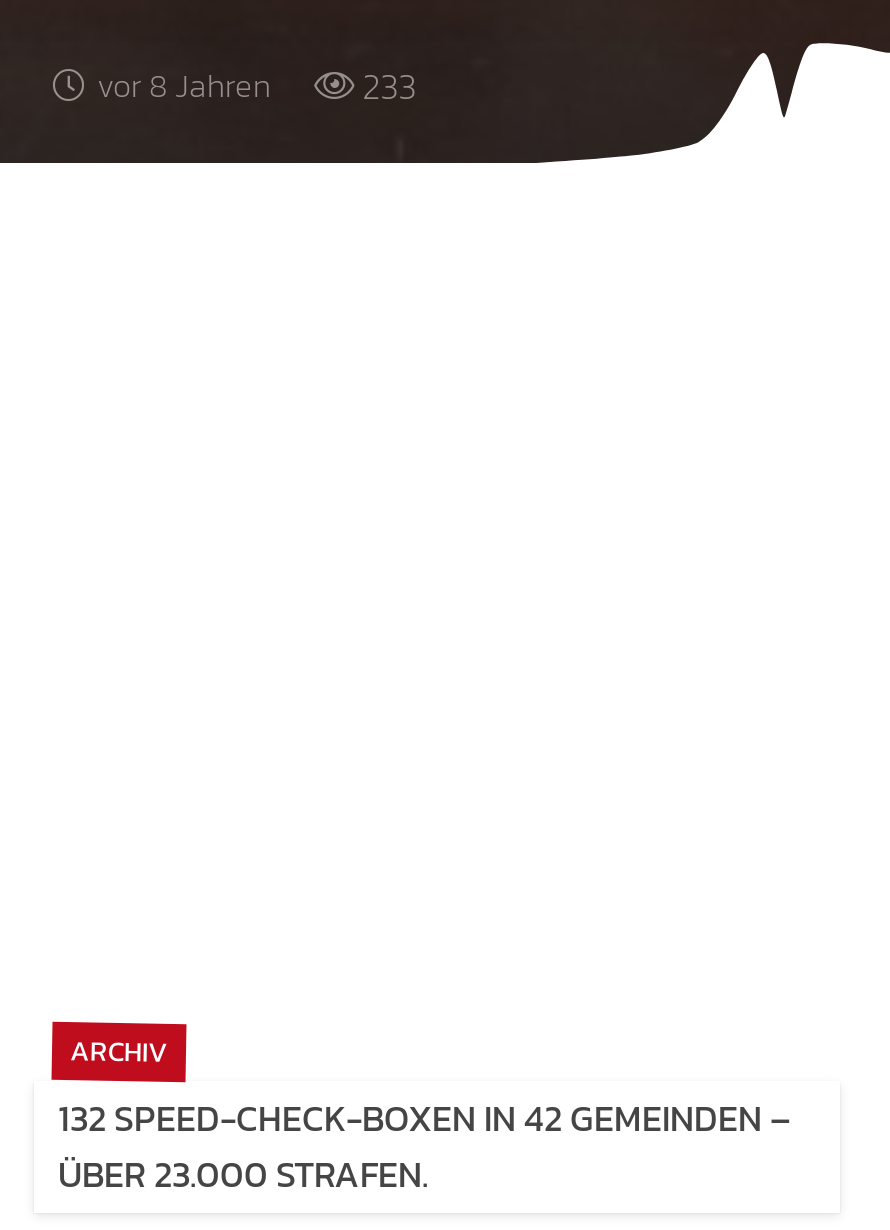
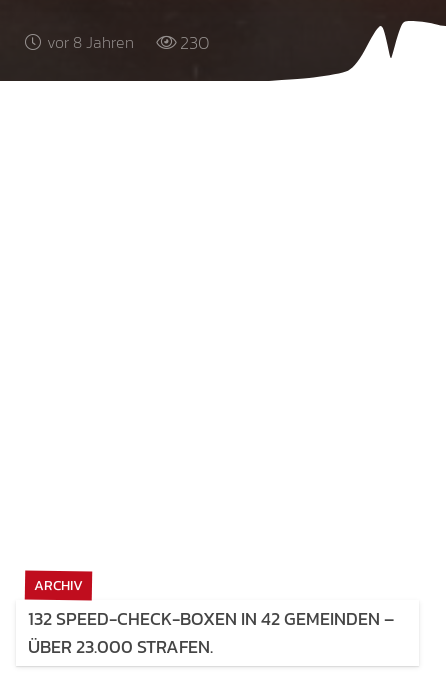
- vor 8 Jahren 233
+ vor 8 Jahren 230
